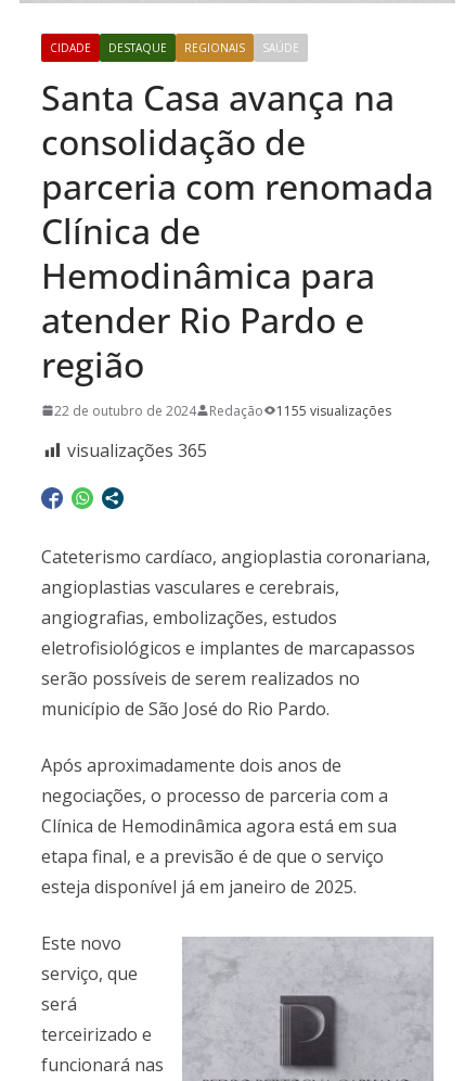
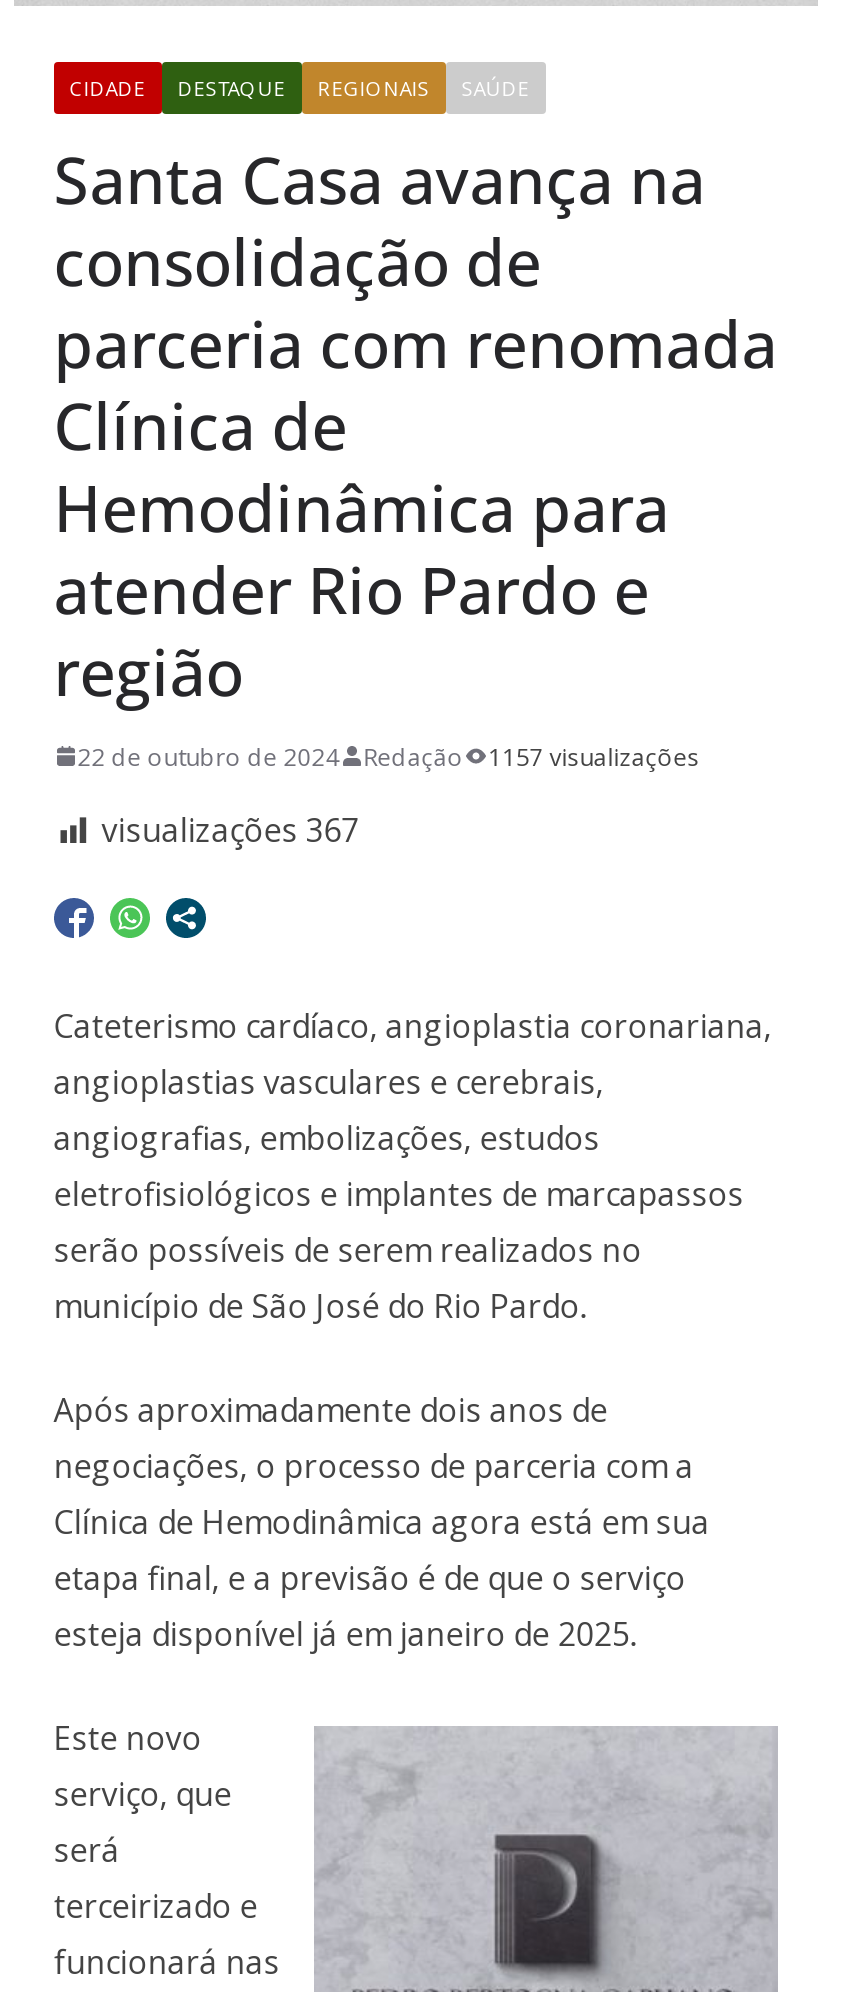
- 1155 visualizações
+ 1157 visualizações

- visualizações 365
+ visualizações 367
